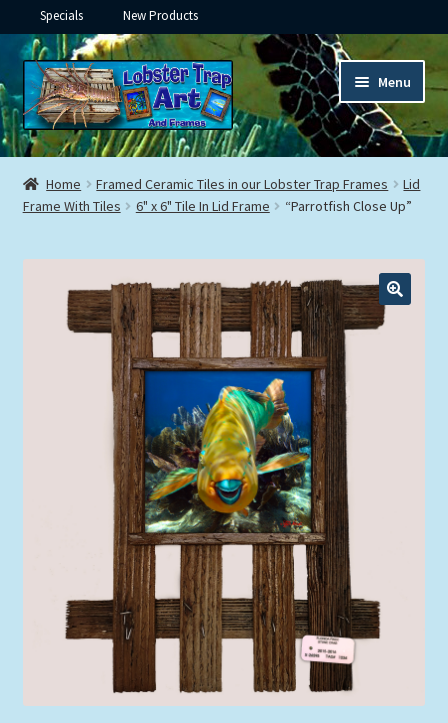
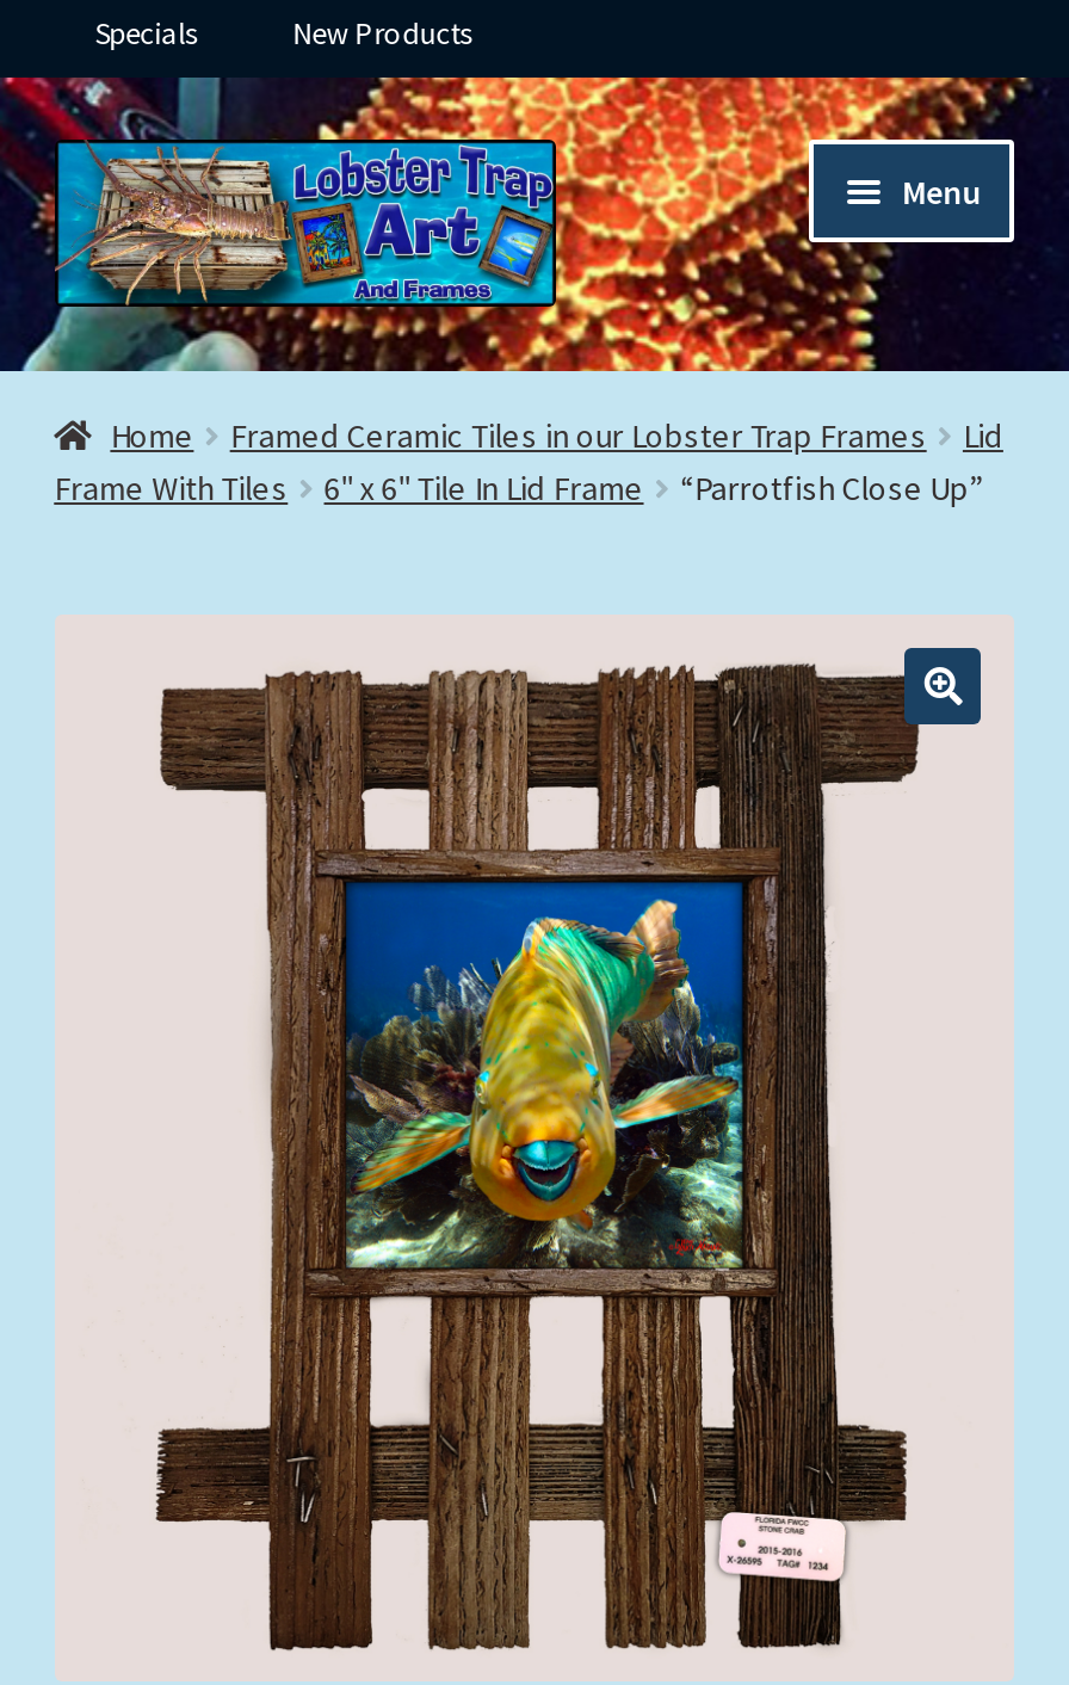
- [image]
+ [image]
